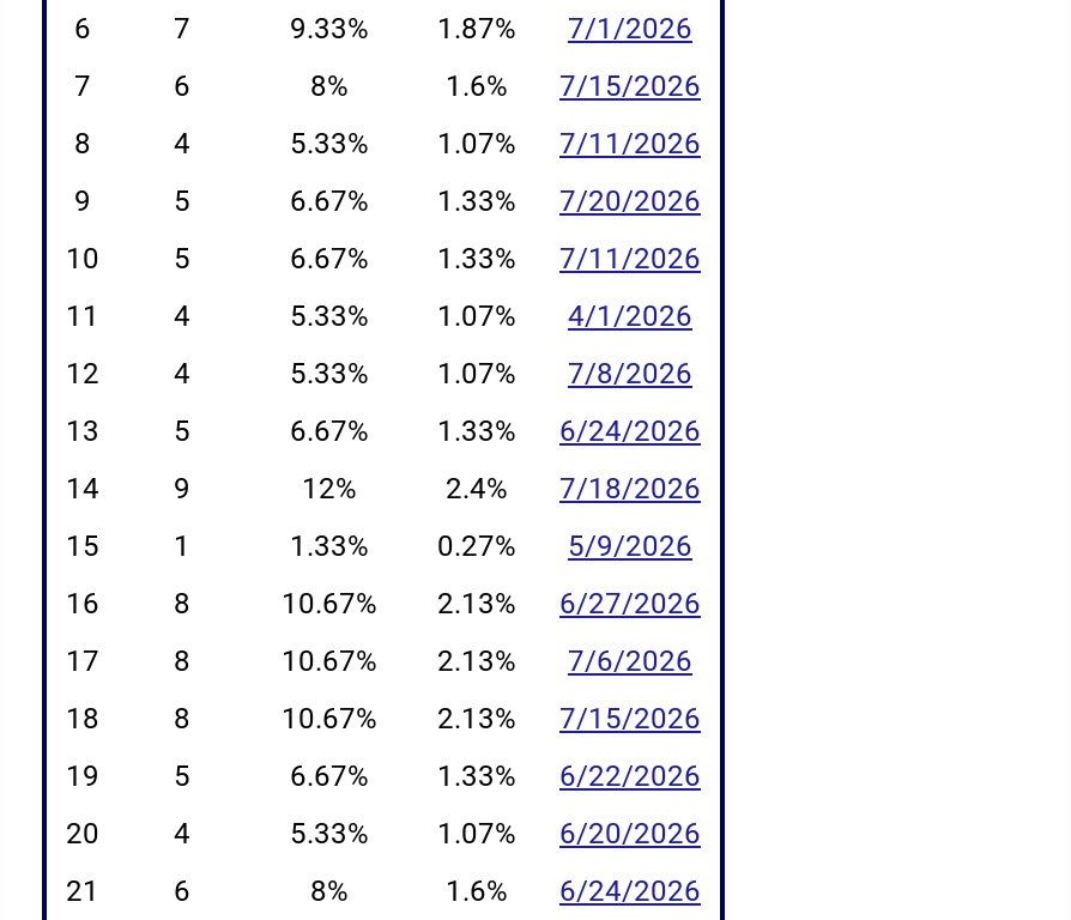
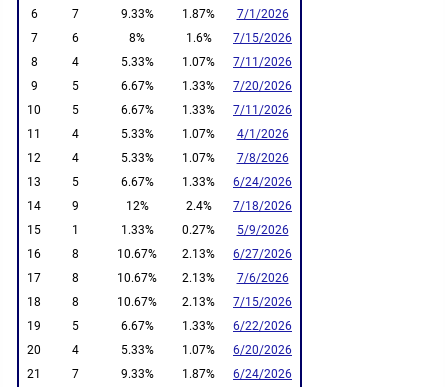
- 6
+ 7

- 8%
+ 9.33%

- 1.6% 6/24/2026
+ 1.87% 6/24/2026
